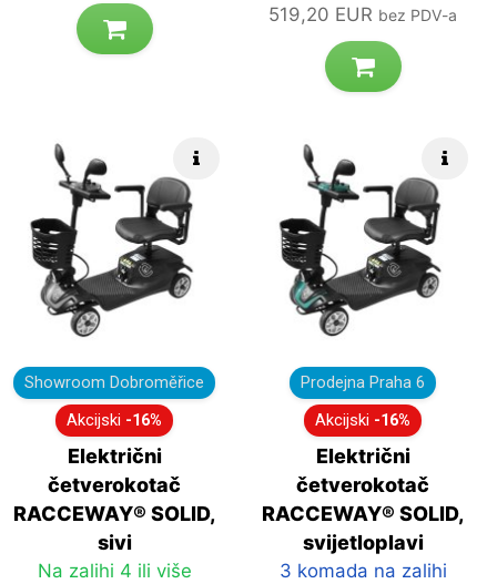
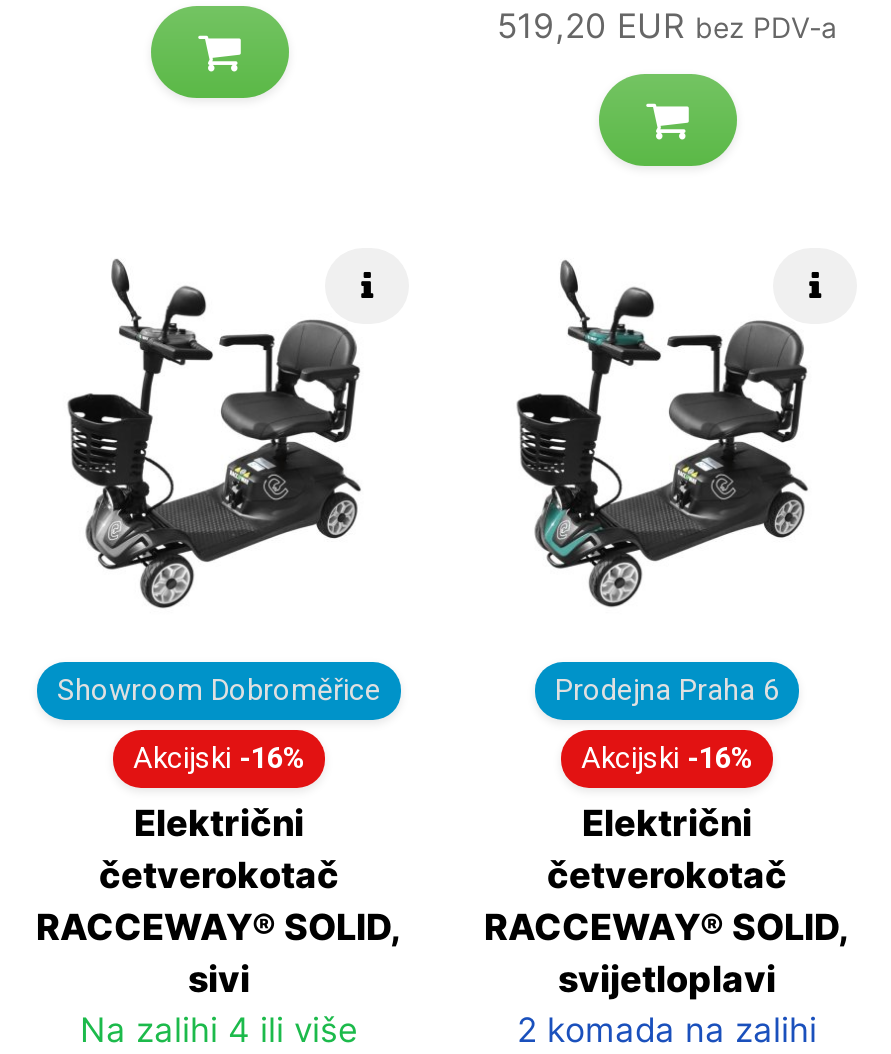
- 3 komada na zalihi
+ 2 komada na zalihi
